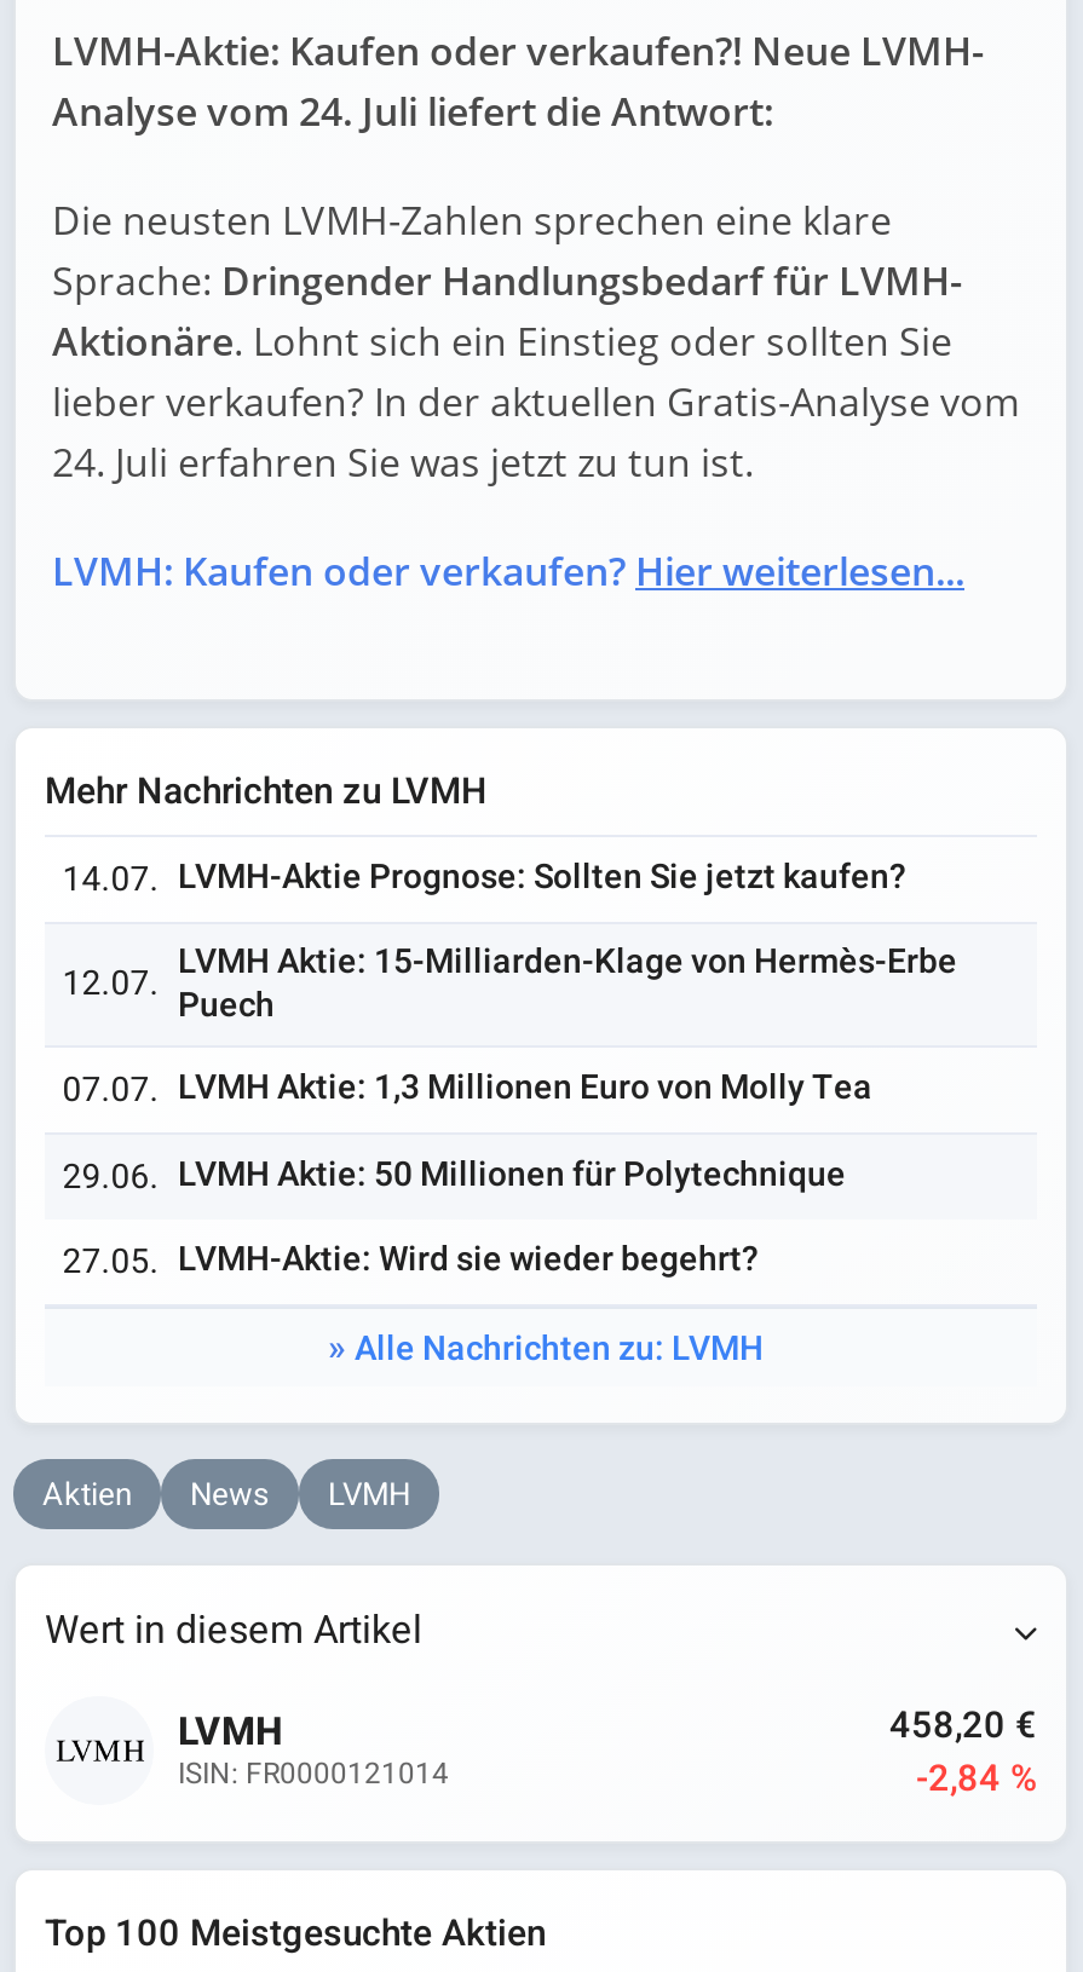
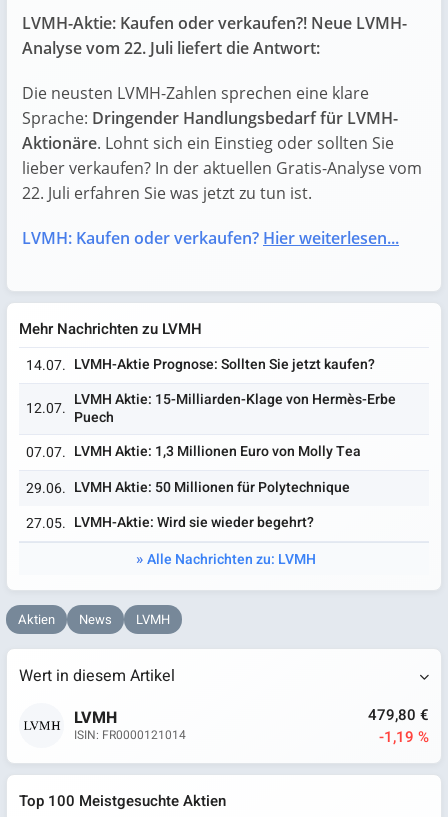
- Analyse vom 24. Juli liefert die Antwort:
+ Analyse vom 22. Juli liefert die Antwort:

- 24. Juli erfahren Sie was jetzt zu tun ist.
+ 22. Juli erfahren Sie was jetzt zu tun ist.

- 458,20 €
+ 479,80 €

- -2,84 %
+ -1,19 %
